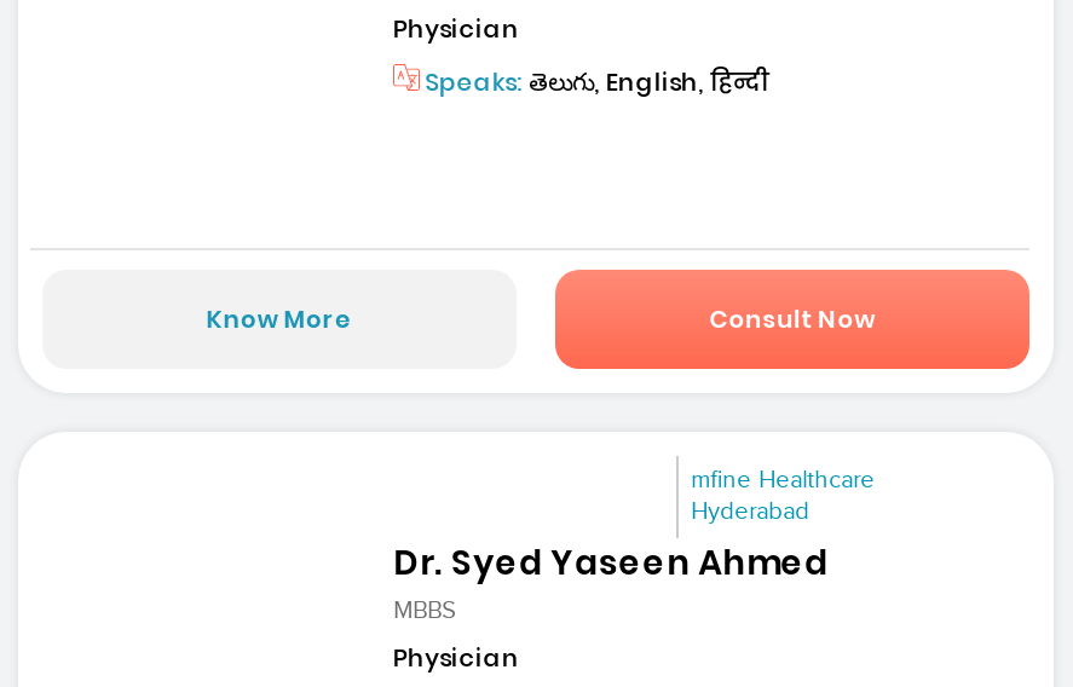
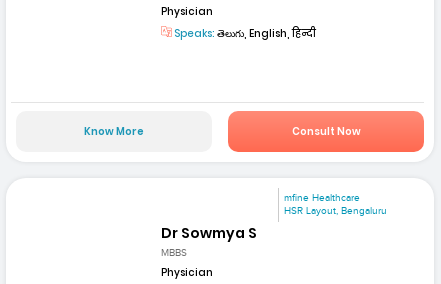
- Hyderabad
- Dr. Syed Yaseen Ahmed
+ HSR Layout, Bengaluru
+ Dr Sowmya S
